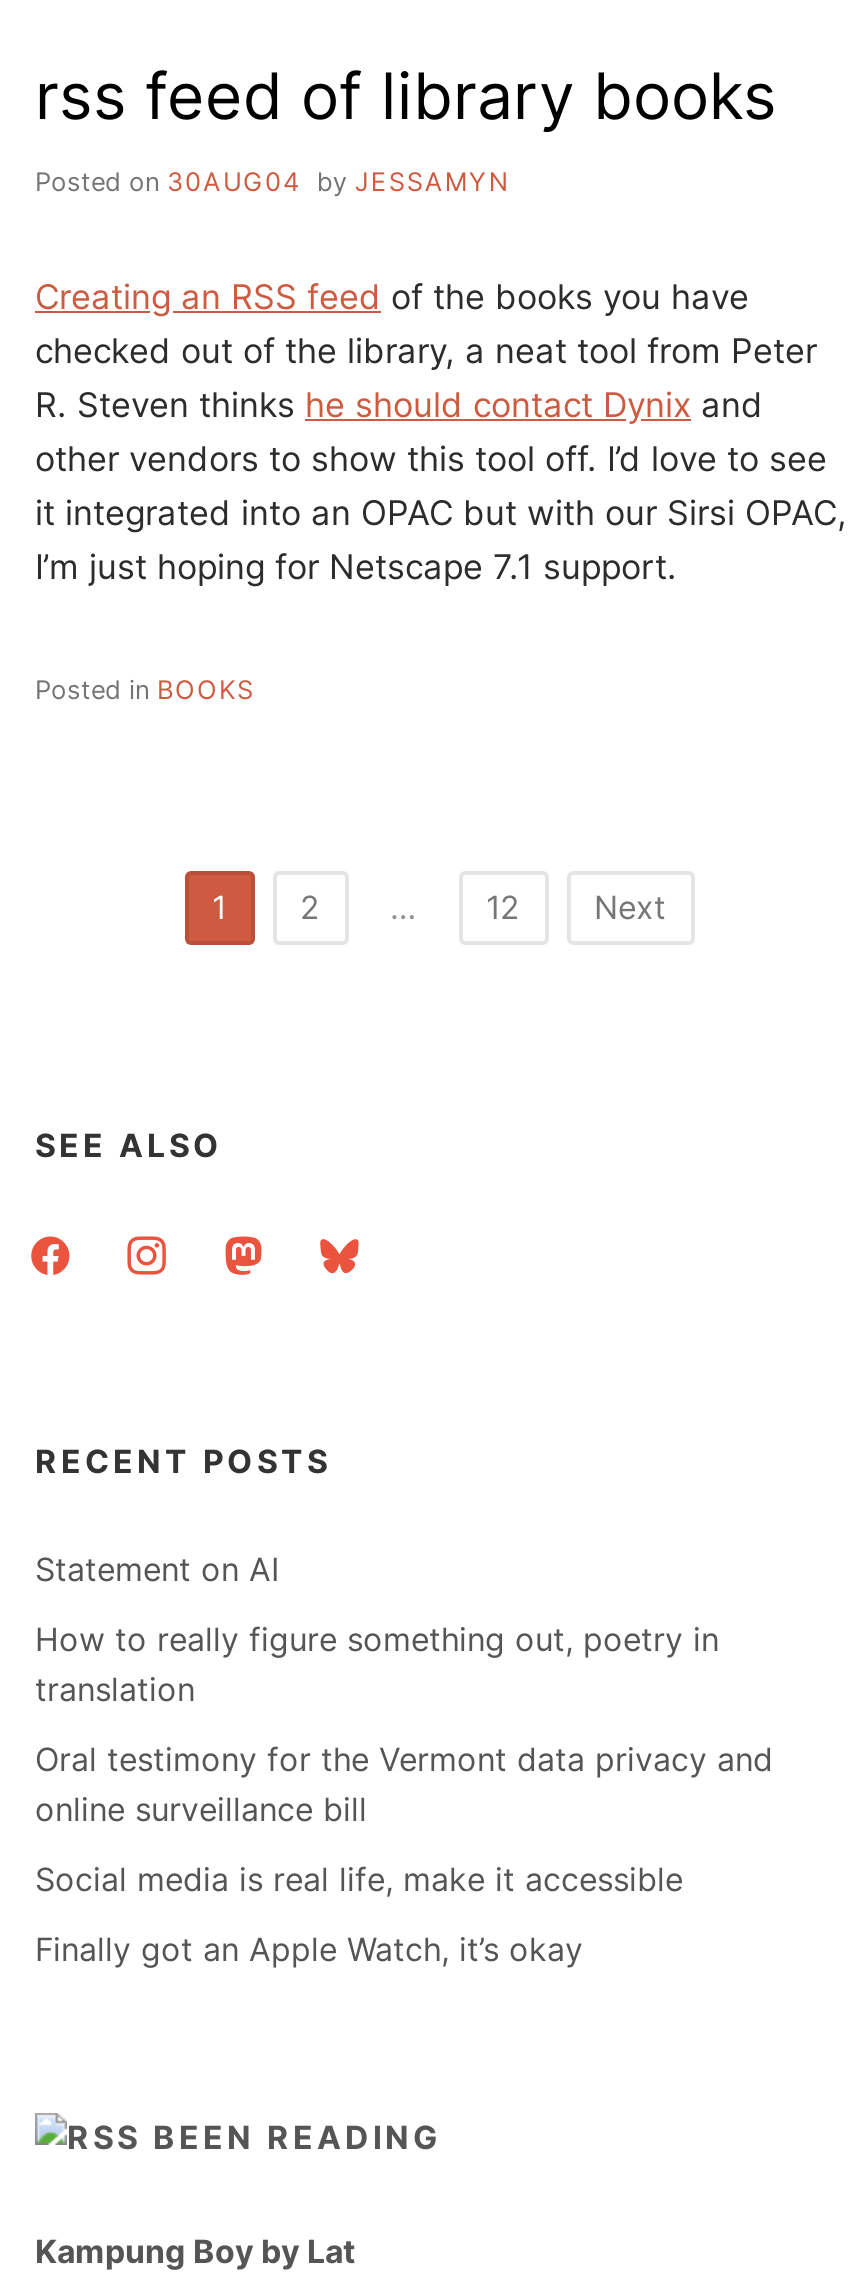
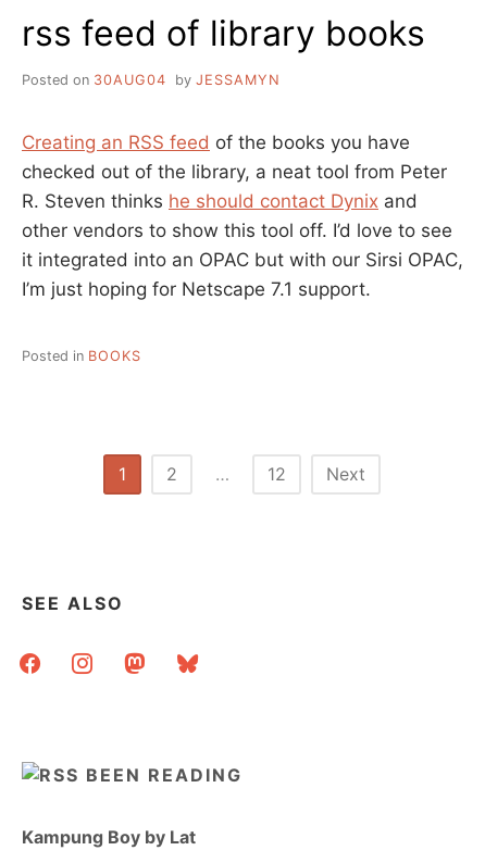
- RECENT POSTS
- Statement on AI
- How to really figure something out, poetry in
- translation
- Oral testimony for the Vermont data privacy and
- online surveillance bill
- Social media is real life, make it accessible
- Finally got an Apple Watch, it’s okay
